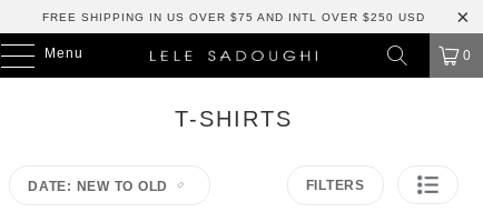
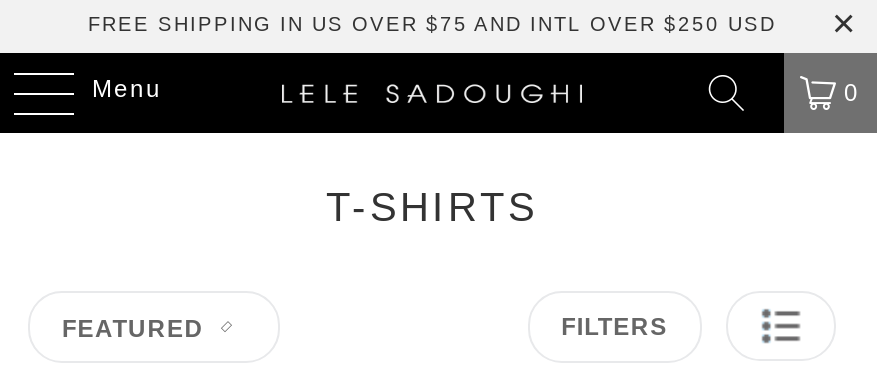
- DATE: NEW TO OLD
+ FEATURED
